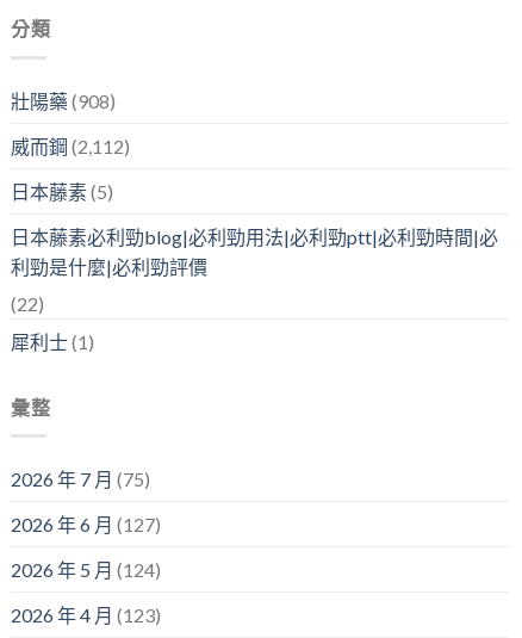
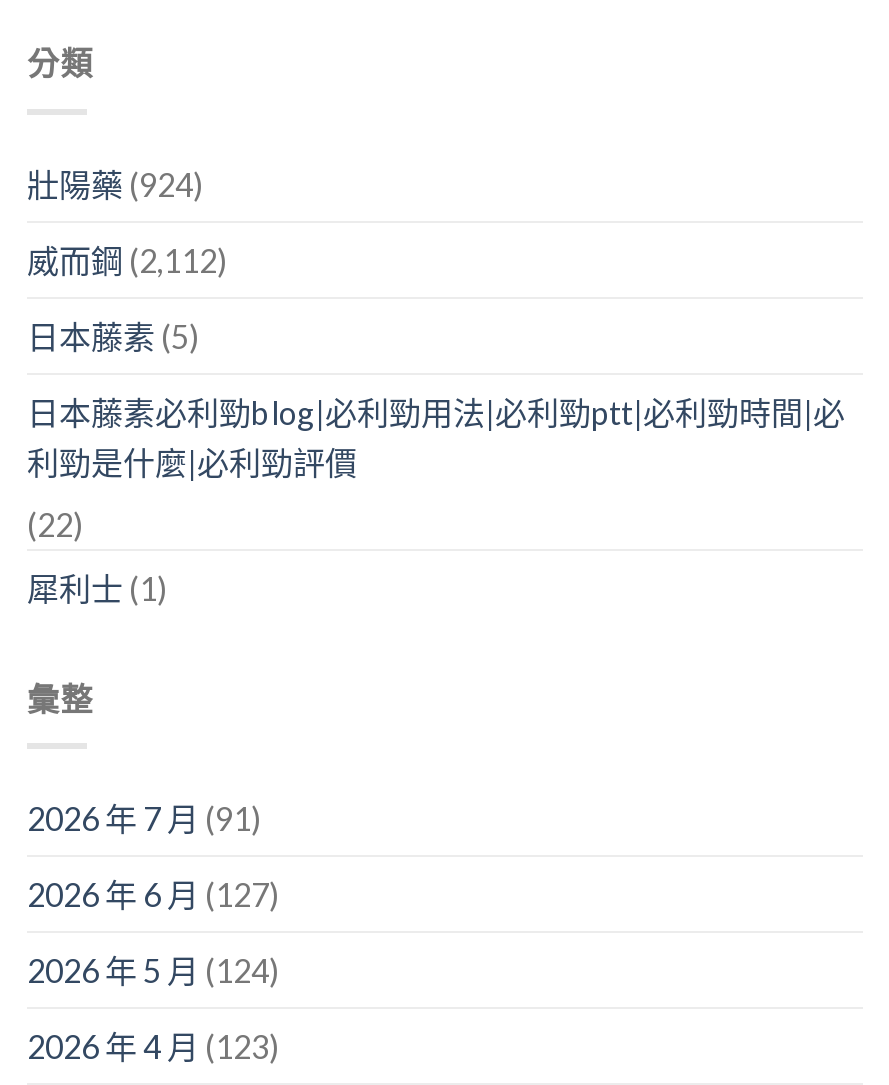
- 壯陽藥(908)
+ 壯陽藥(924)

- 2026 年 7 月(75)
+ 2026 年 7 月(91)
